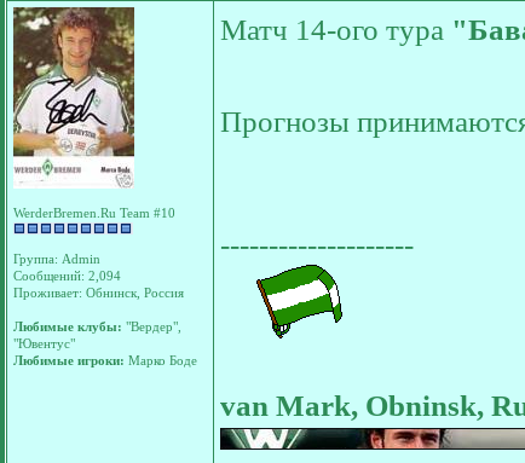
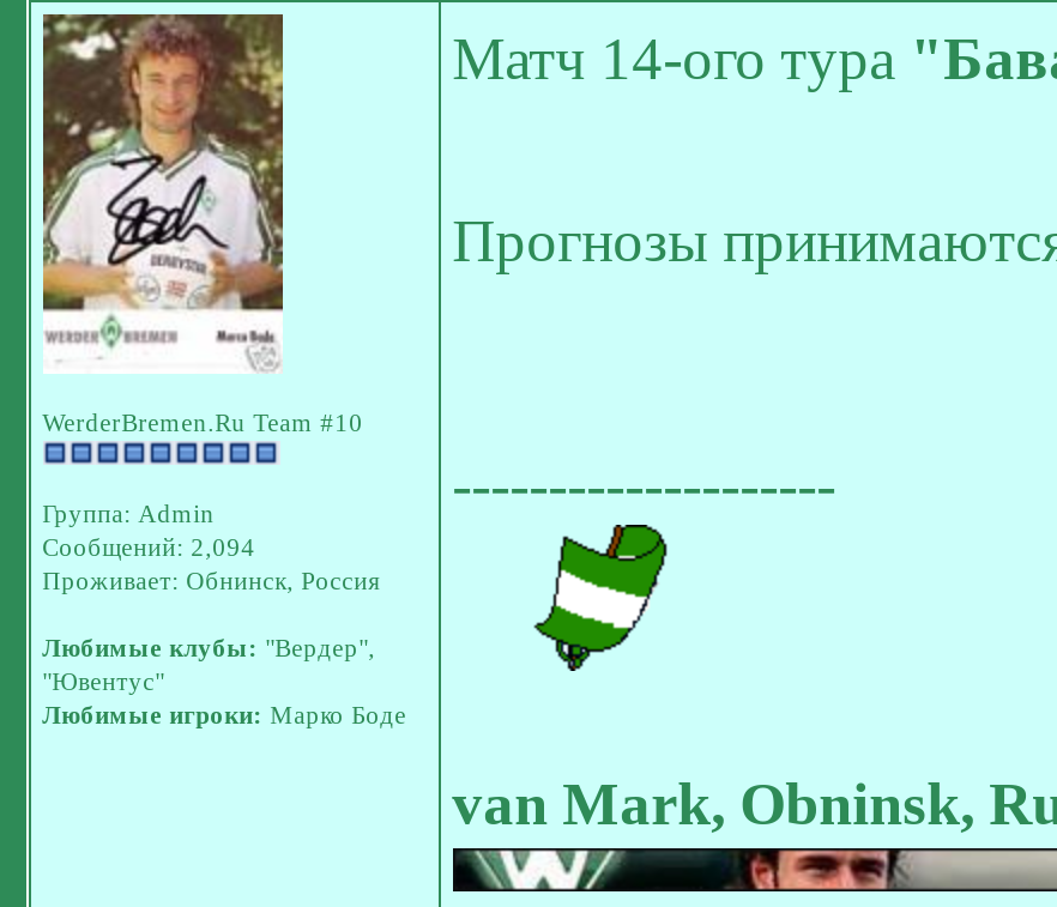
- [image]
+ [image]
